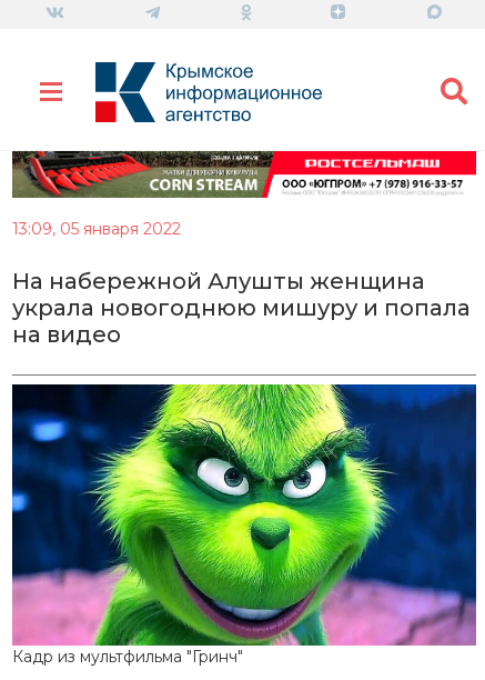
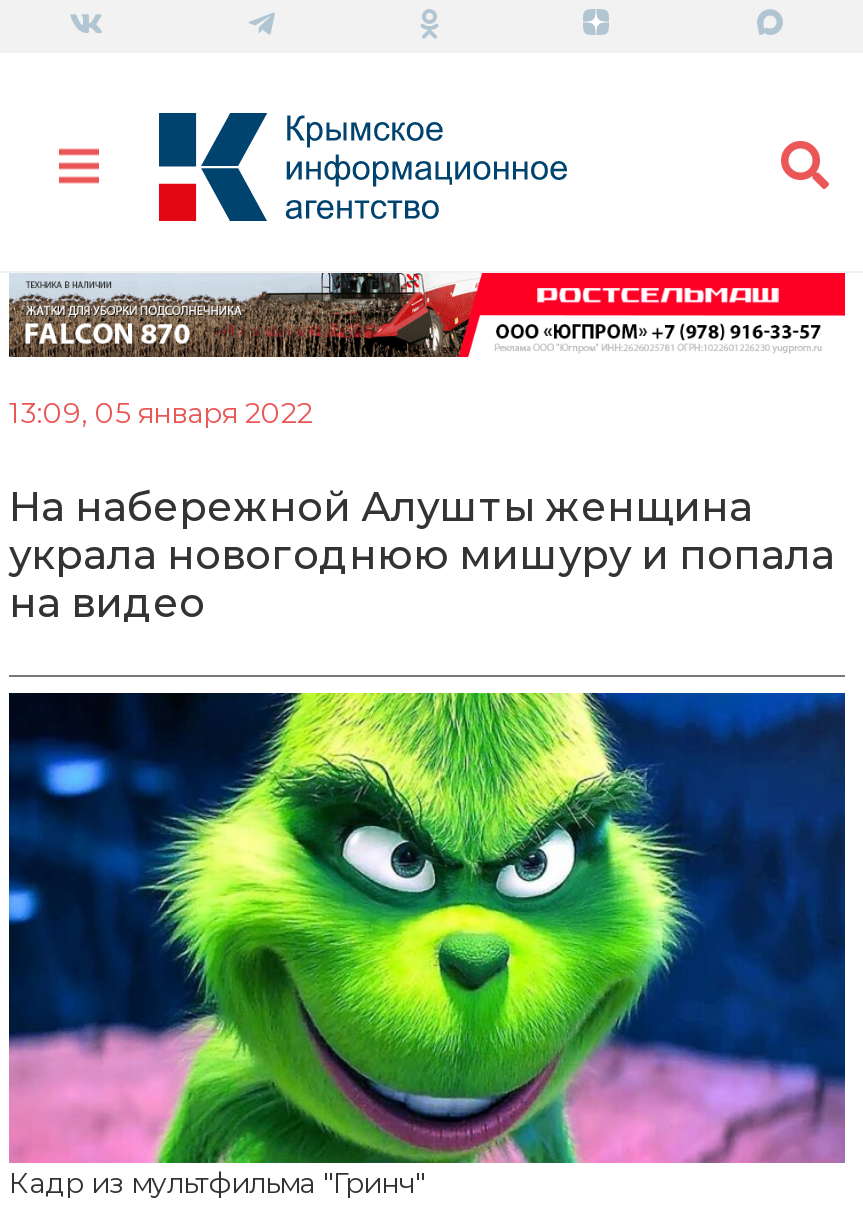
- [image]
+ [image]
